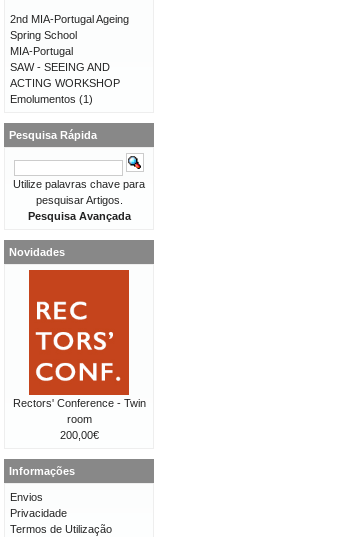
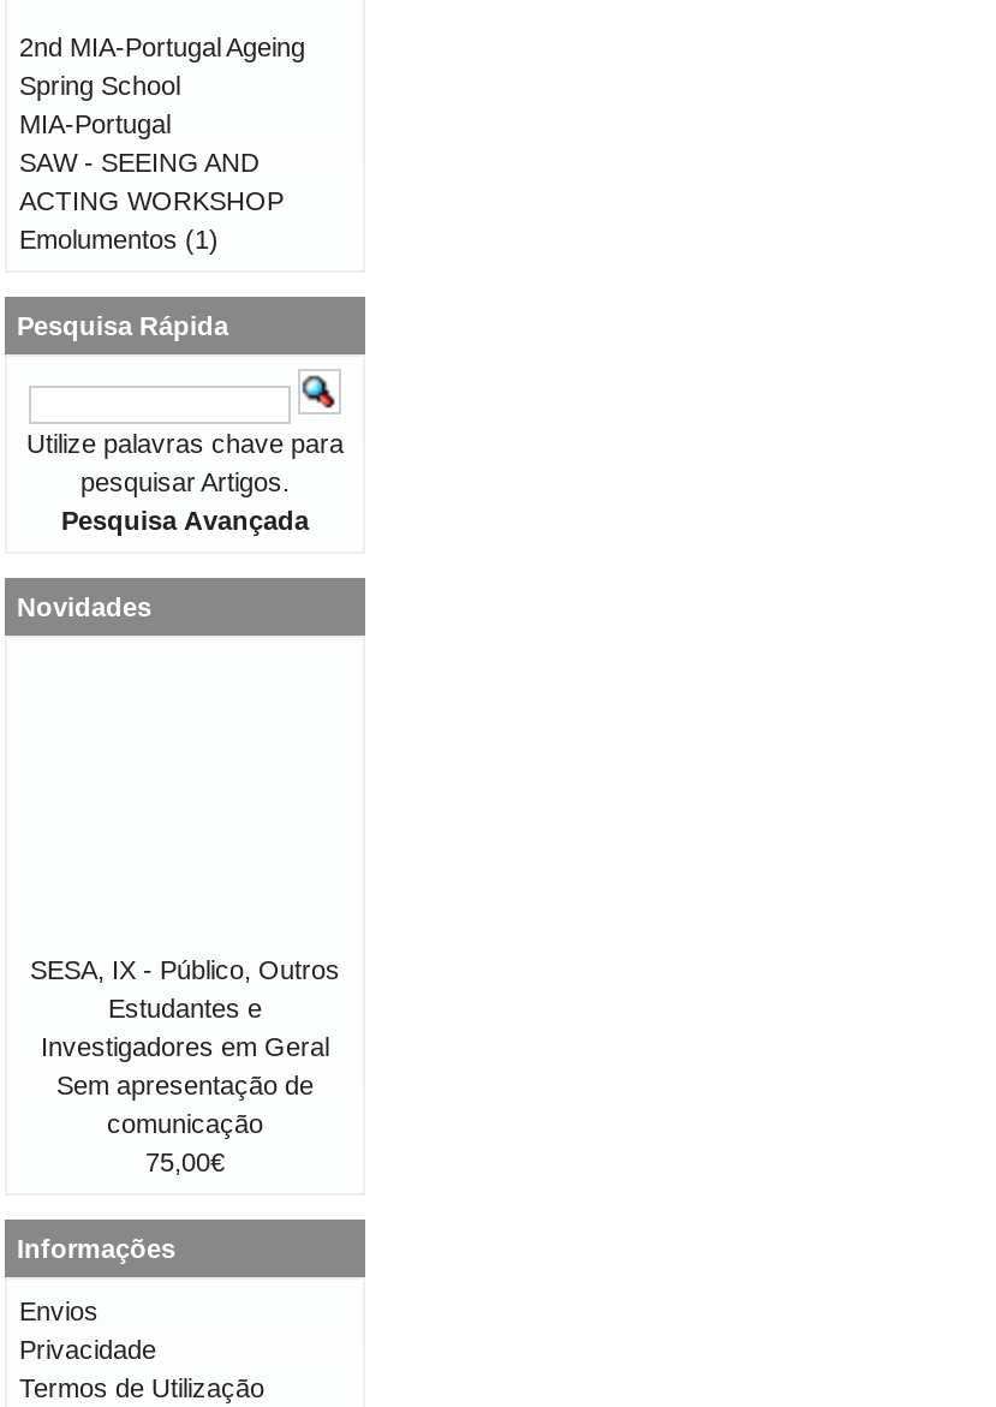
- [image]

- Rectors' Conference - Twin
- room
- 200,00€
+ SESA, IX - Público, Outros
+ Estudantes e
+ Investigadores em Geral
+ Sem apresentação de
+ comunicação
+ 75,00€
